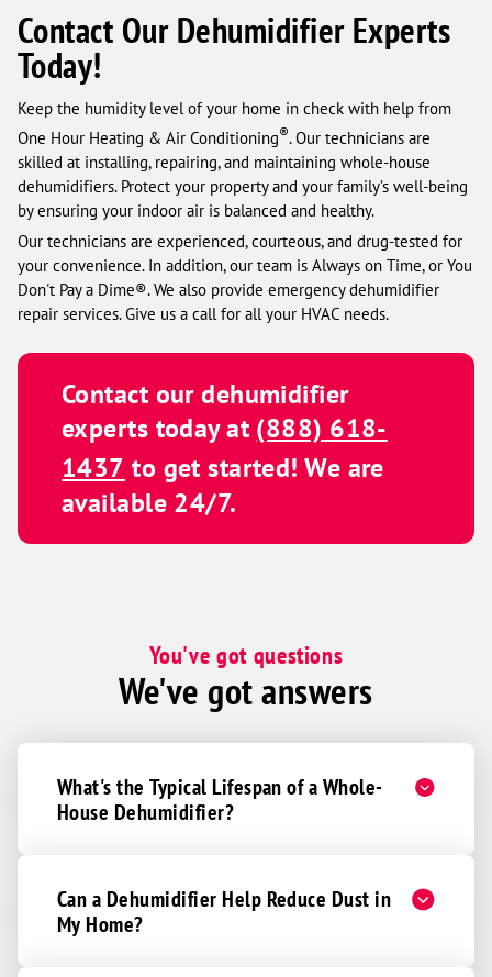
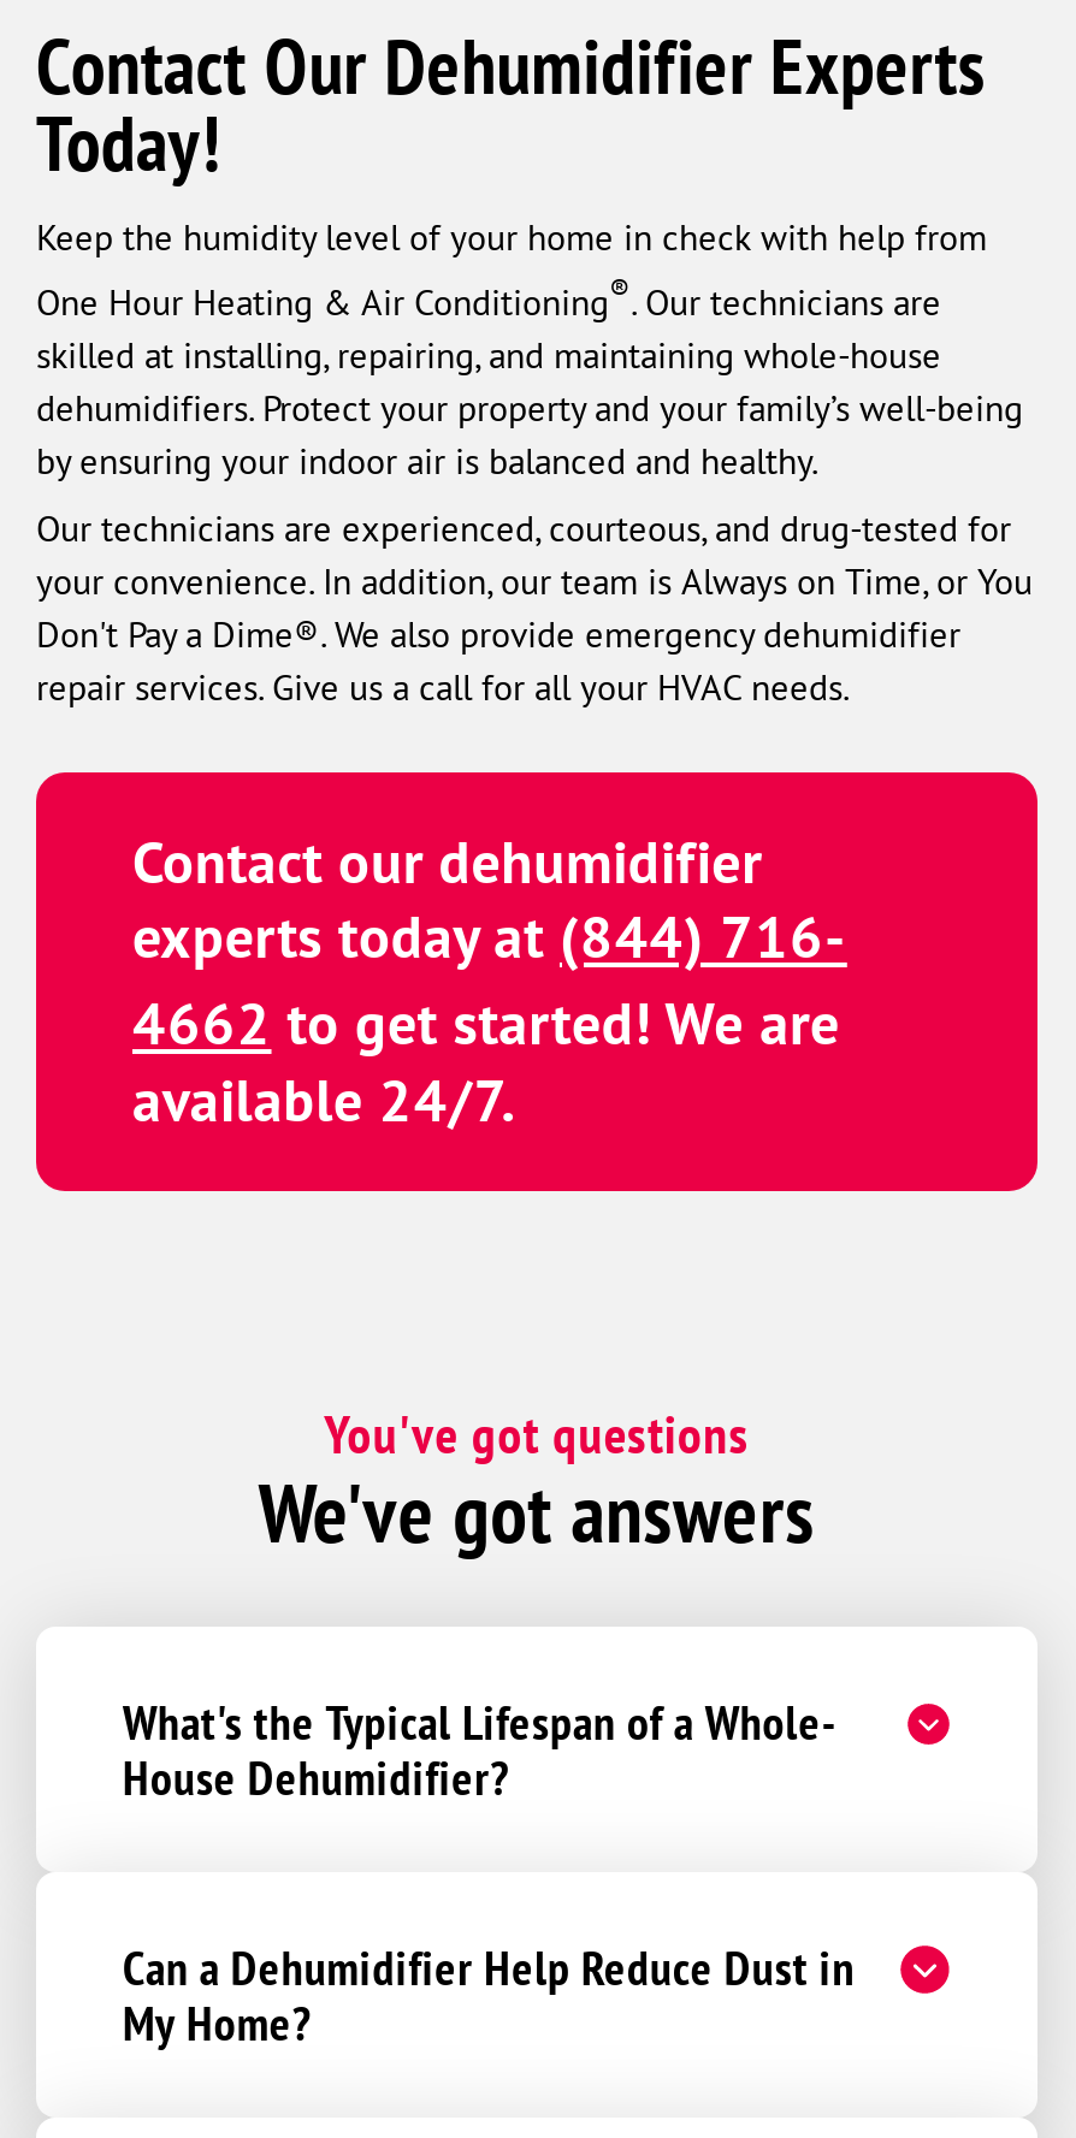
- experts today at (888) 618-
+ experts today at (844) 716-

- 1437 to get started! We are
+ 4662 to get started! We are
